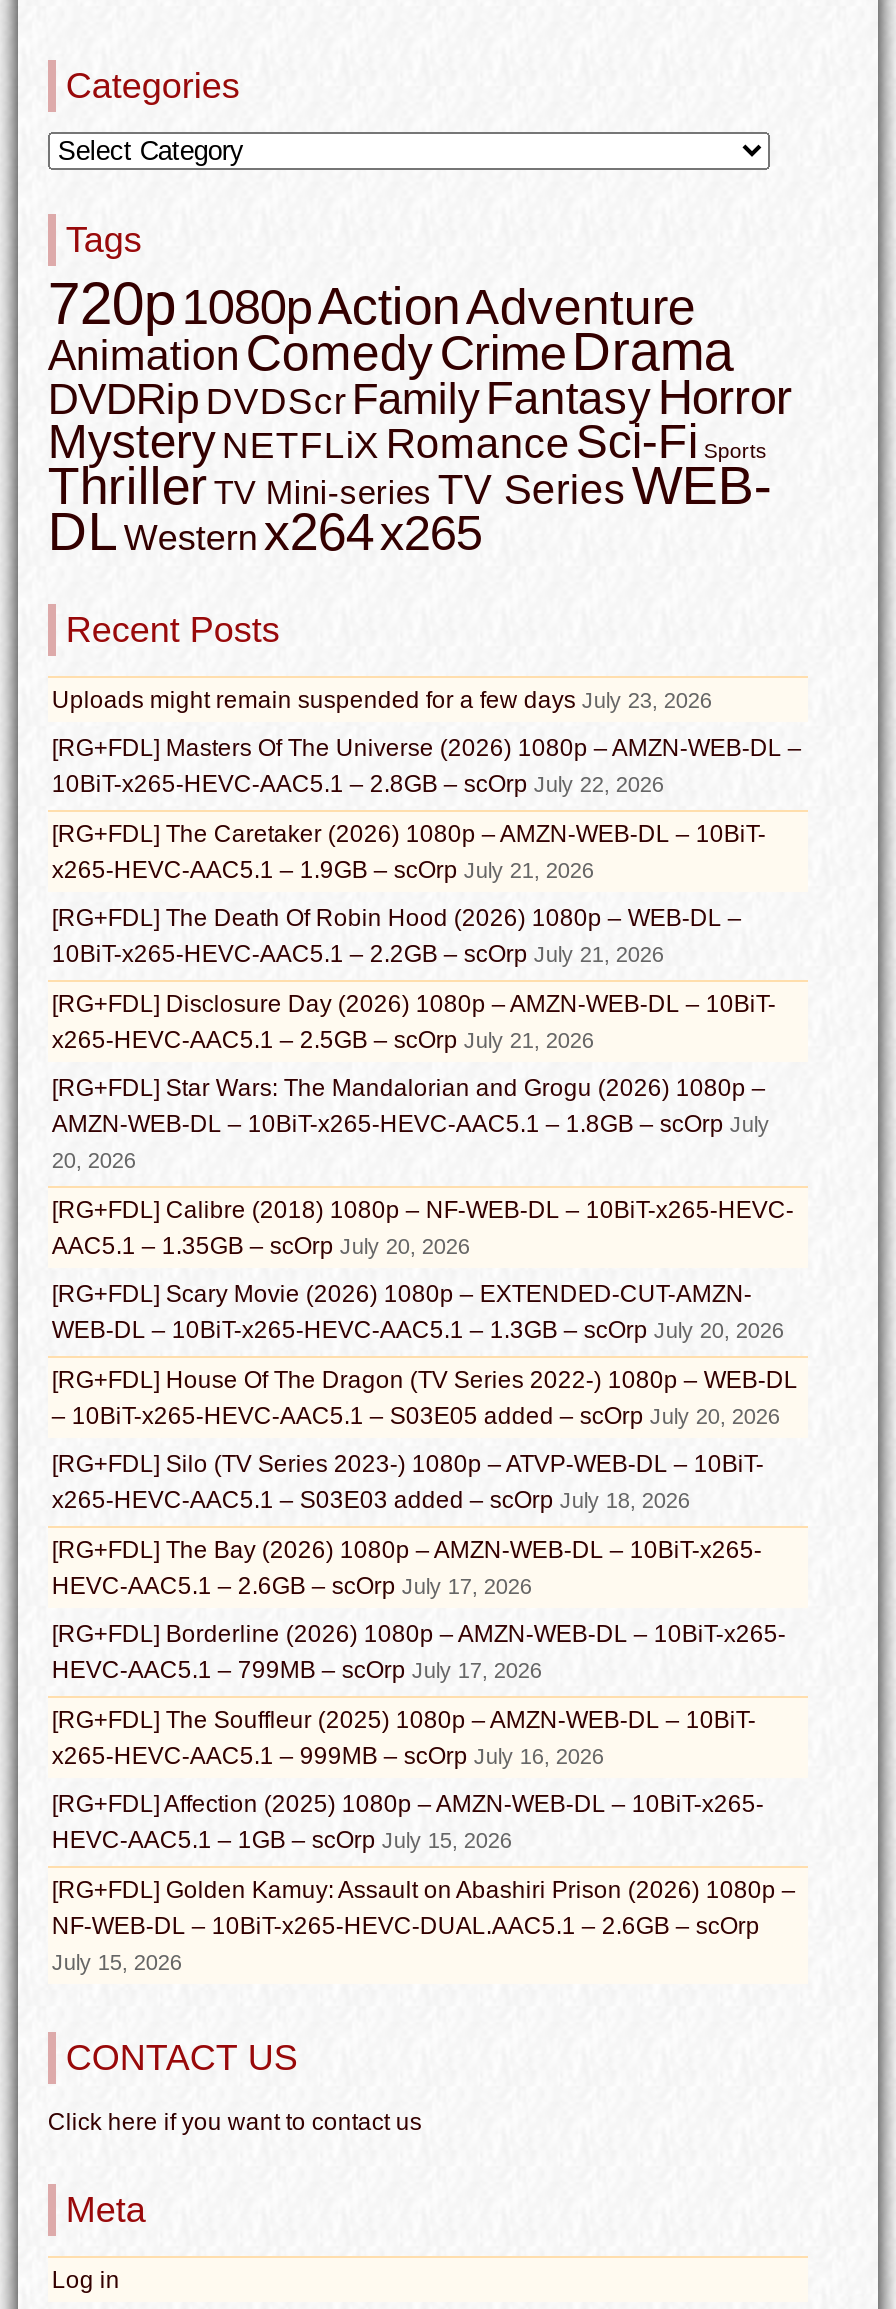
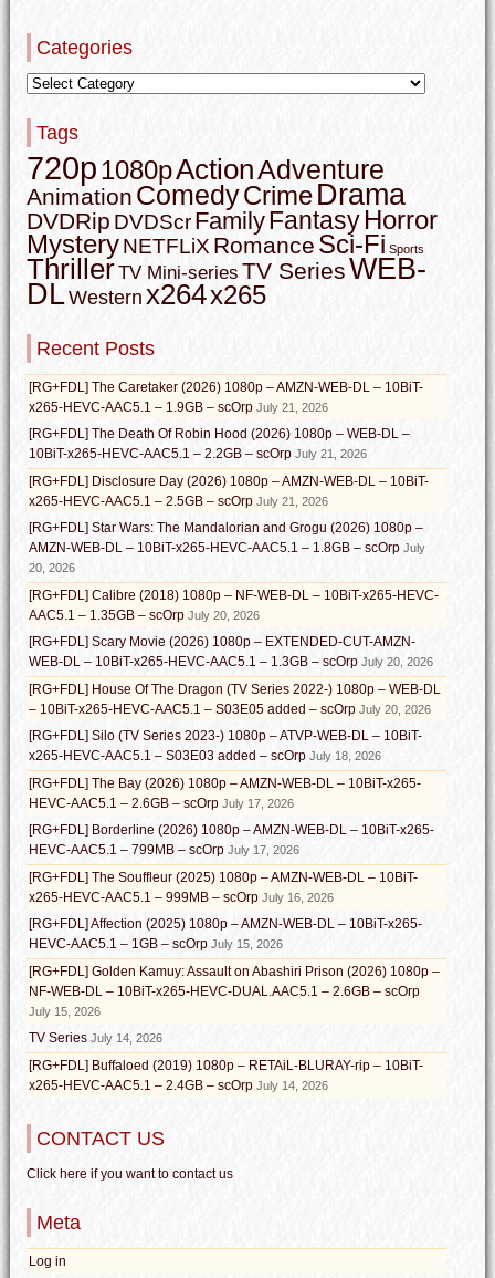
- Uploads might remain suspended for a few days July 23, 2026
- [RG+FDL] Masters Of The Universe (2026) 1080p – AMZN-WEB-DL –
- 10BiT-x265-HEVC-AAC5.1 – 2.8GB – scOrp July 22, 2026

moved up: [RG+FDL] The Caretaker (2026) 1080p – AMZN-WEB-DL – 10BiT- | x265-HEVC-AAC5.1 – 1.9GB – scOrp July 21, 2026 | [RG+FDL] The Death Of Robin Hood (2026) 1080p – WEB-DL – | ... | NF-WEB-DL – 10BiT-x265-HEVC-DUAL.AAC5.1 – 2.6GB – scOrp | July 15, 2026

+ TV Series July 14, 2026
+ [RG+FDL] Buffaloed (2019) 1080p – RETAiL-BLURAY-rip – 10BiT-
+ x265-HEVC-AAC5.1 – 2.4GB – scOrp July 14, 2026
